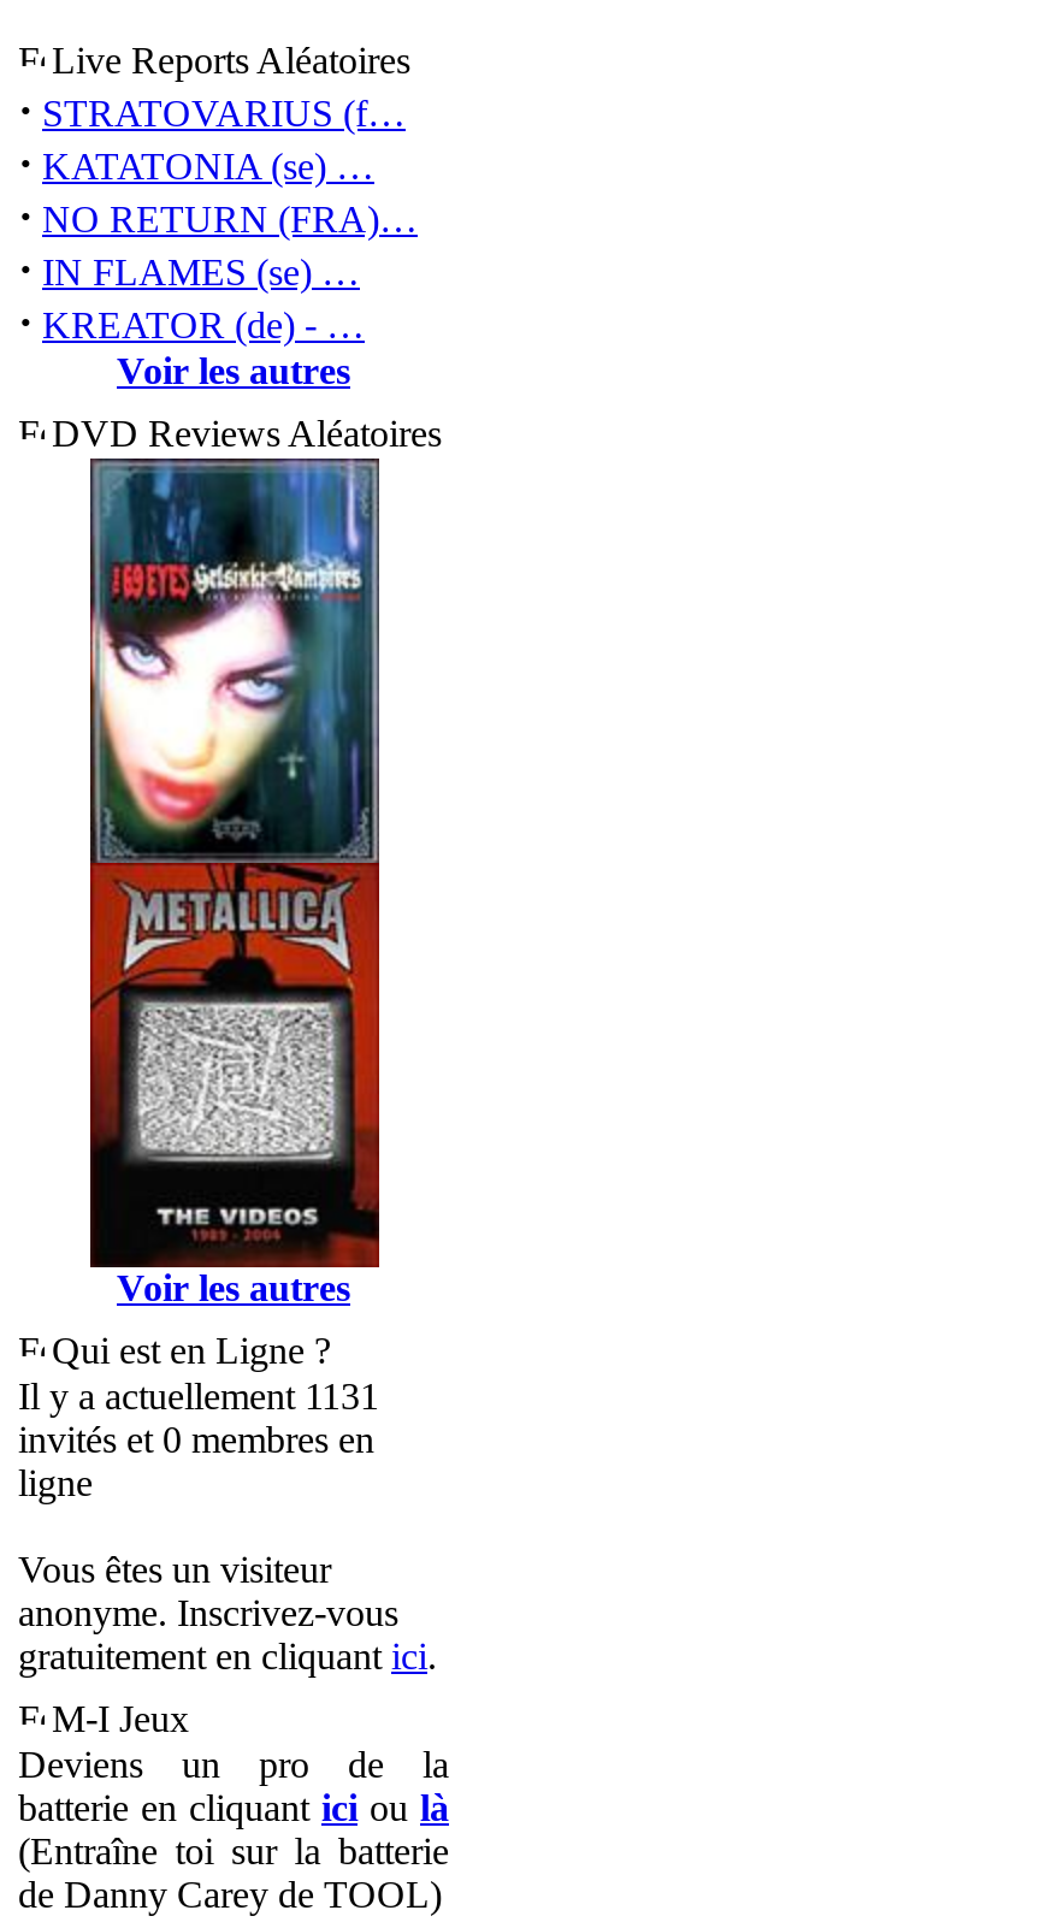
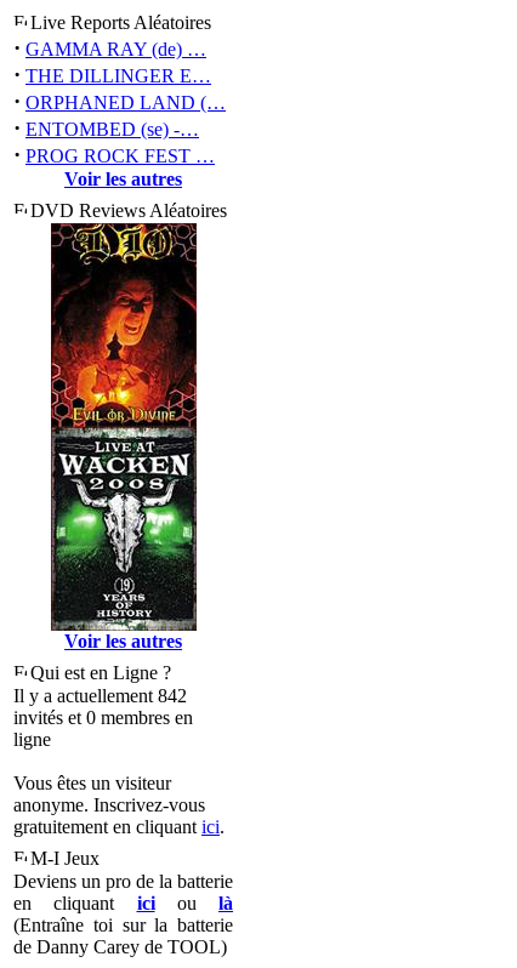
- · STRATOVARIUS (f…
- · KATATONIA (se) …
- · NO RETURN (FRA)…
- · IN FLAMES (se) …
- · KREATOR (de) - …
+ · GAMMA RAY (de) …
+ · THE DILLINGER E…
+ · ORPHANED LAND (…
+ · ENTOMBED (se) -…
+ · PROG ROCK FEST …

- [image]
+ [image]

- Il y a actuellement 1131
+ Il y a actuellement 842
